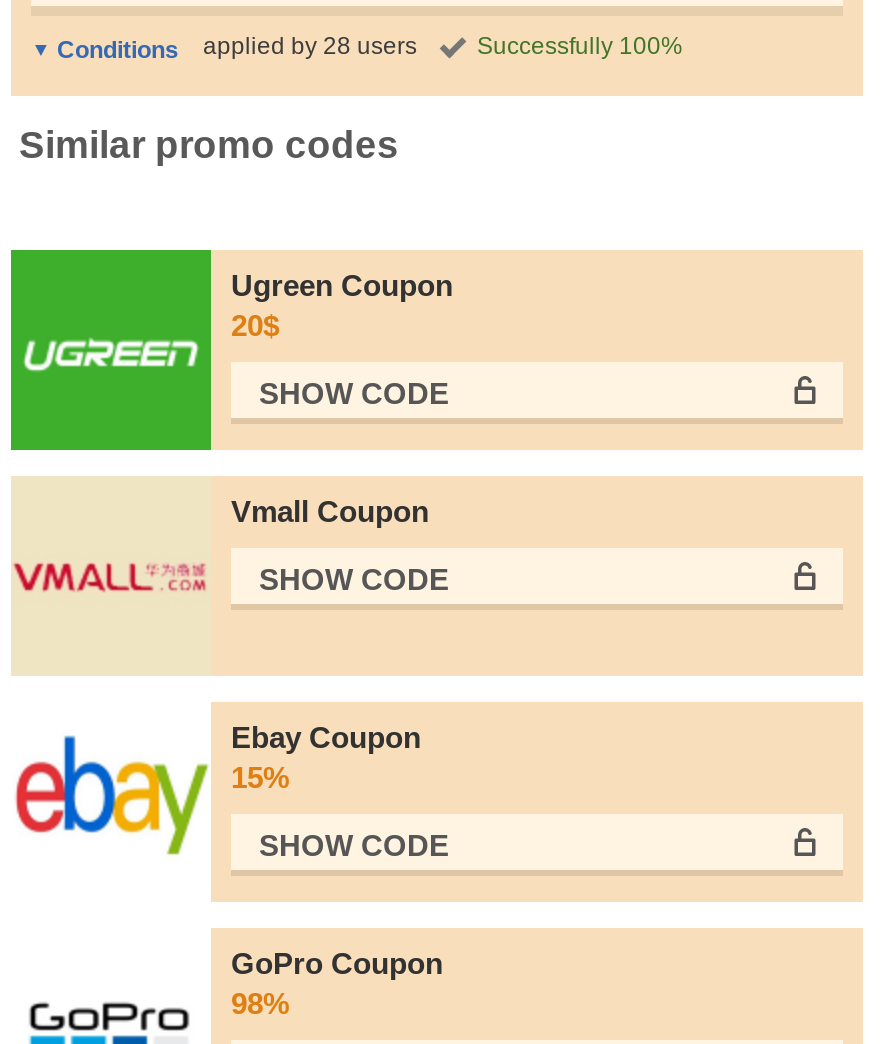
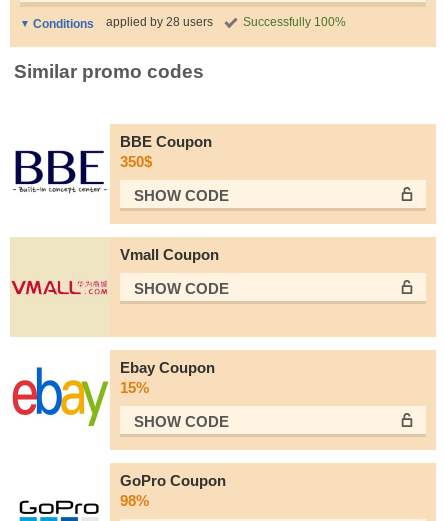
- [image]
- Ugreen Coupon
+ [image]
+ BBE Coupon

- 20$
+ 350$
